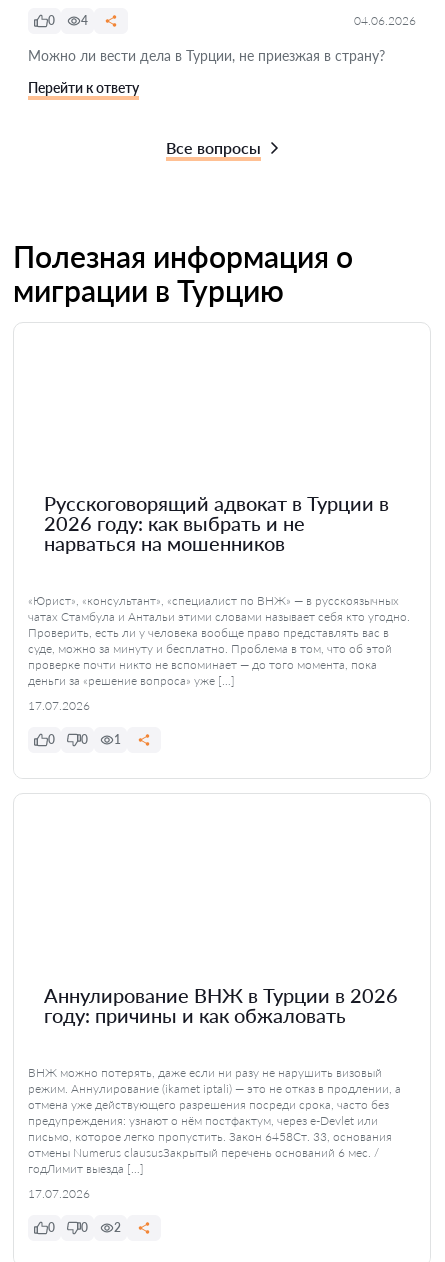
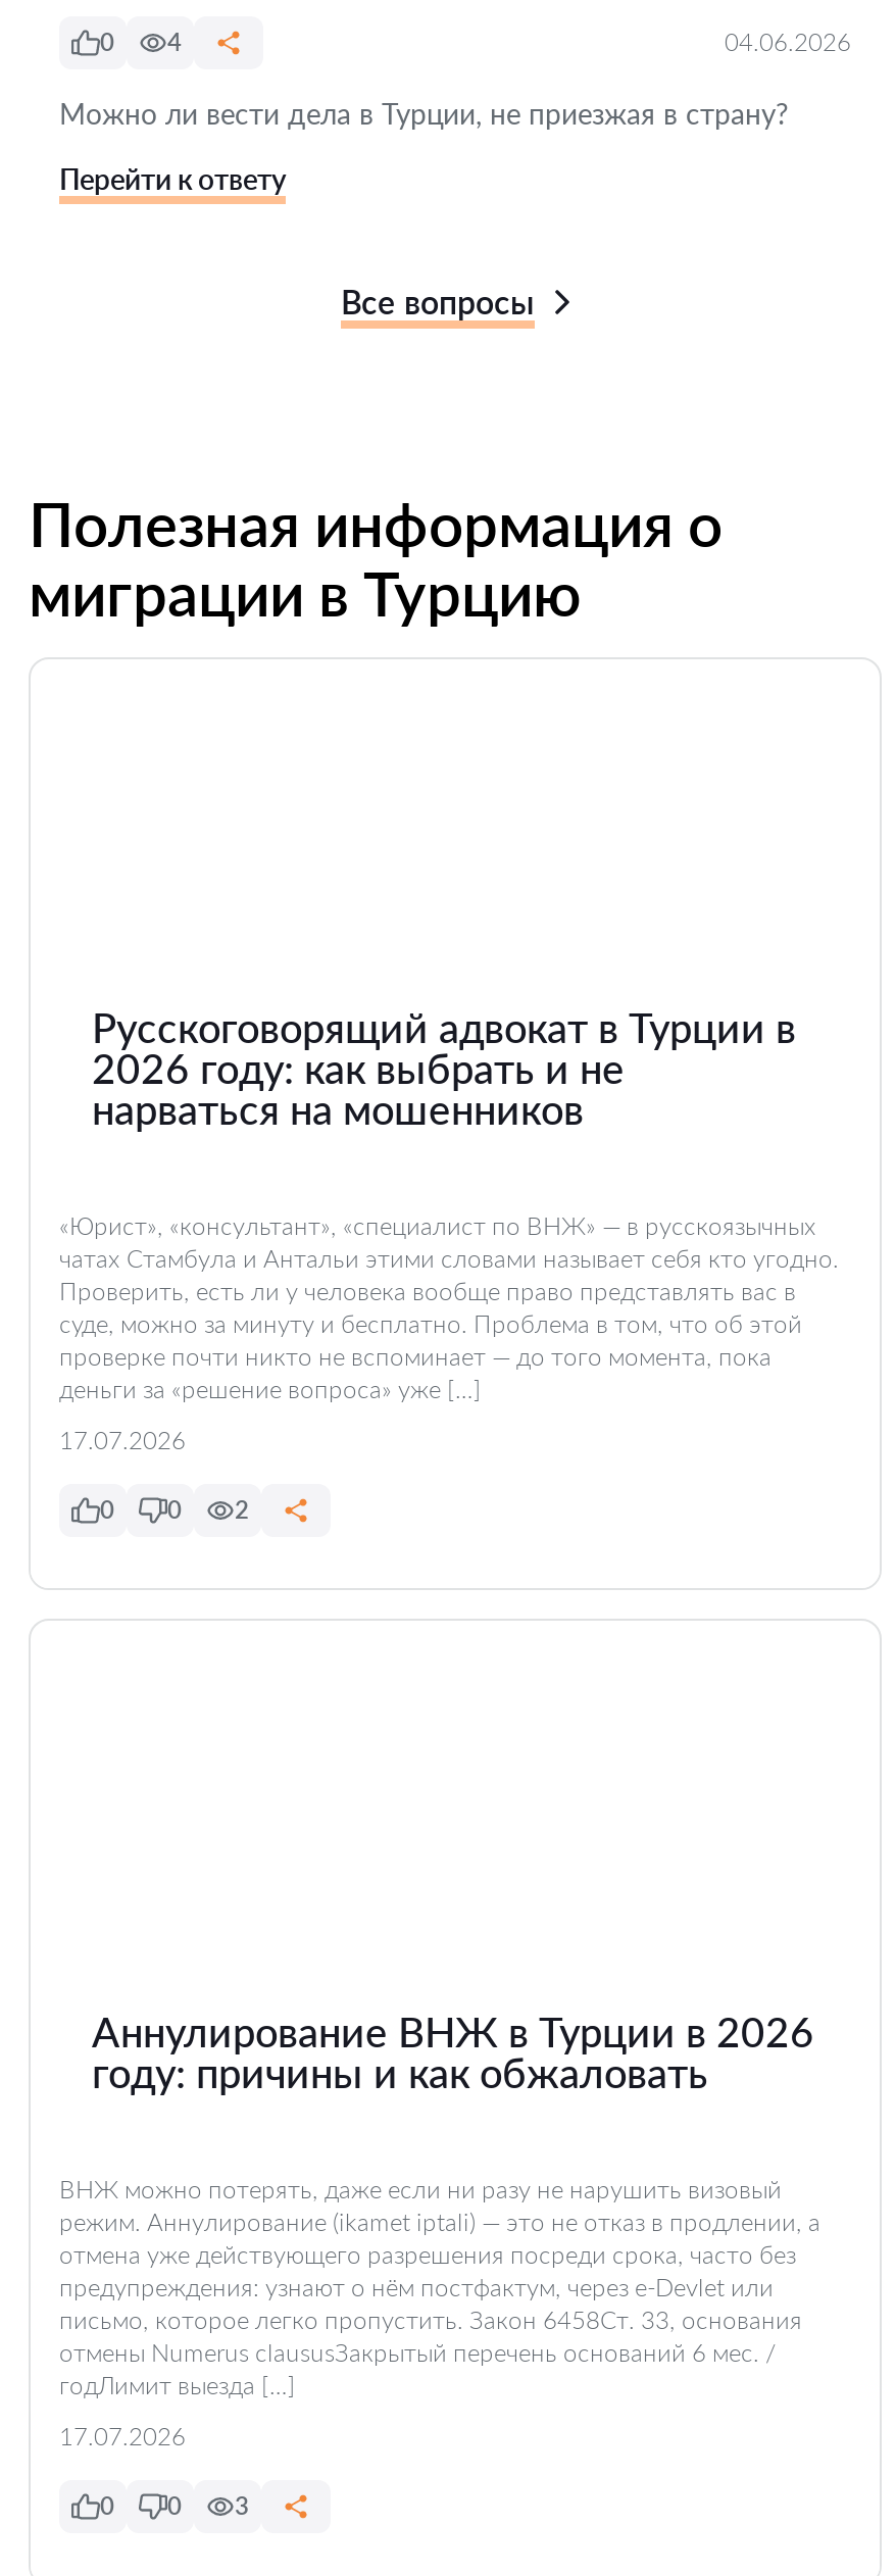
- 1
+ 2

- 2
+ 3
